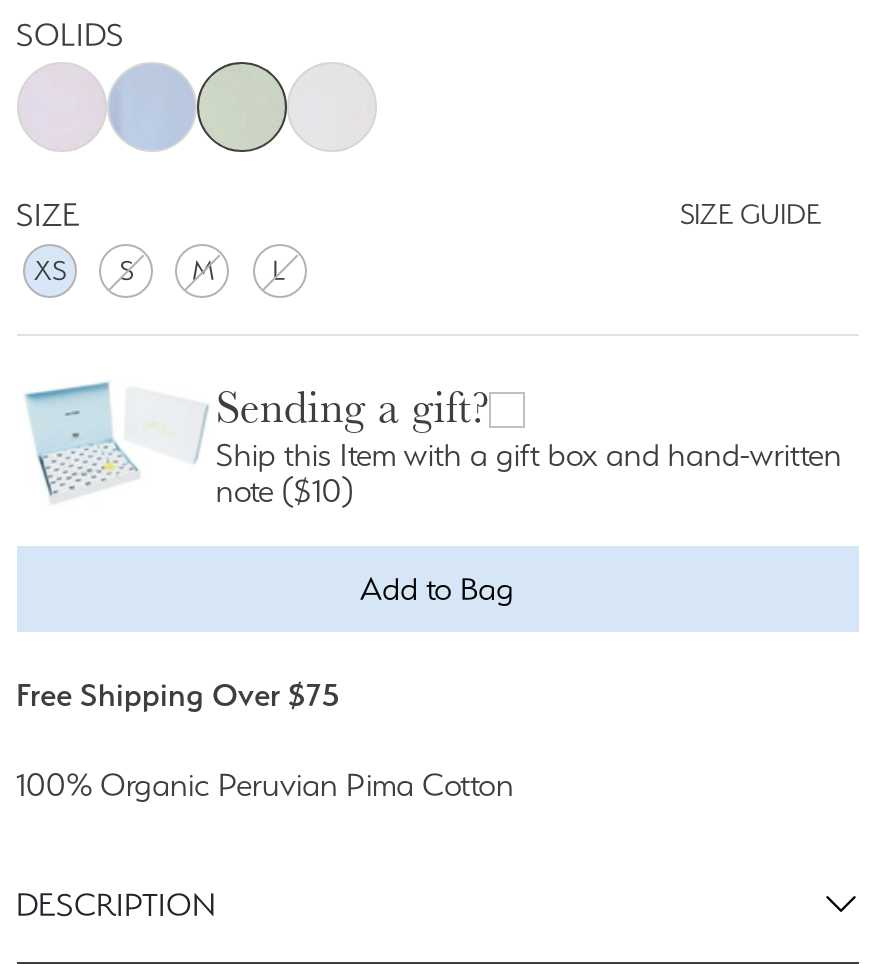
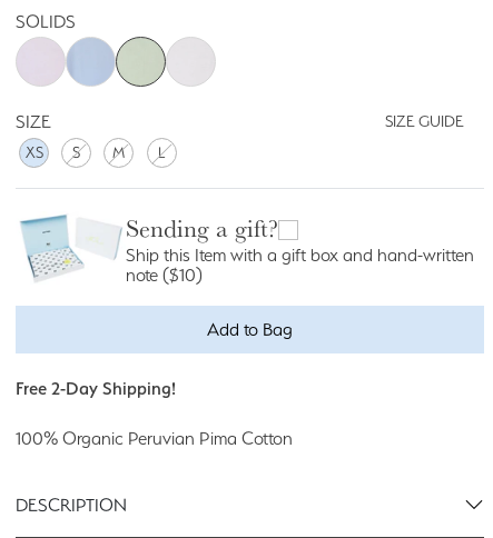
- Free Shipping Over $75
+ Free 2-Day Shipping!
